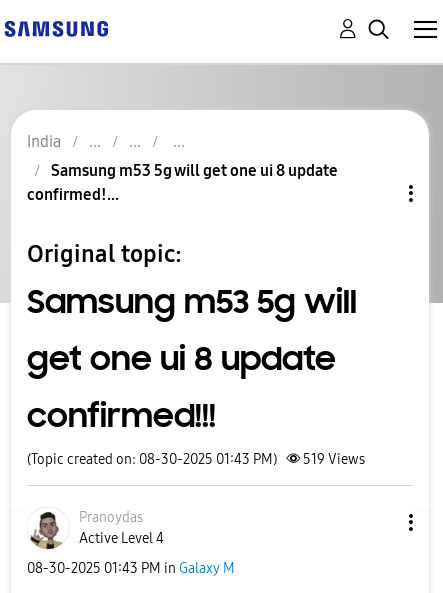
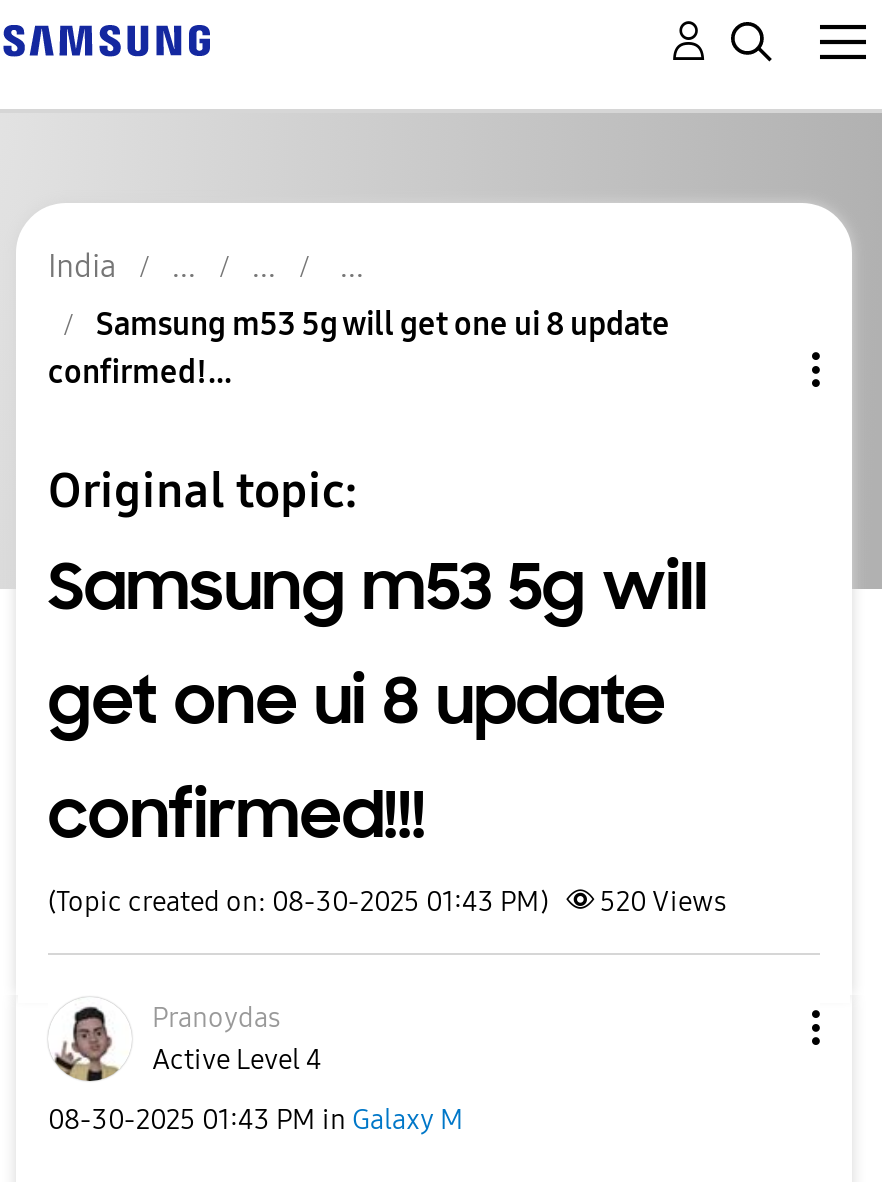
- (Topic created on: 08-30-2025 01:43 PM) 519 Views
+ (Topic created on: 08-30-2025 01:43 PM) 520 Views
